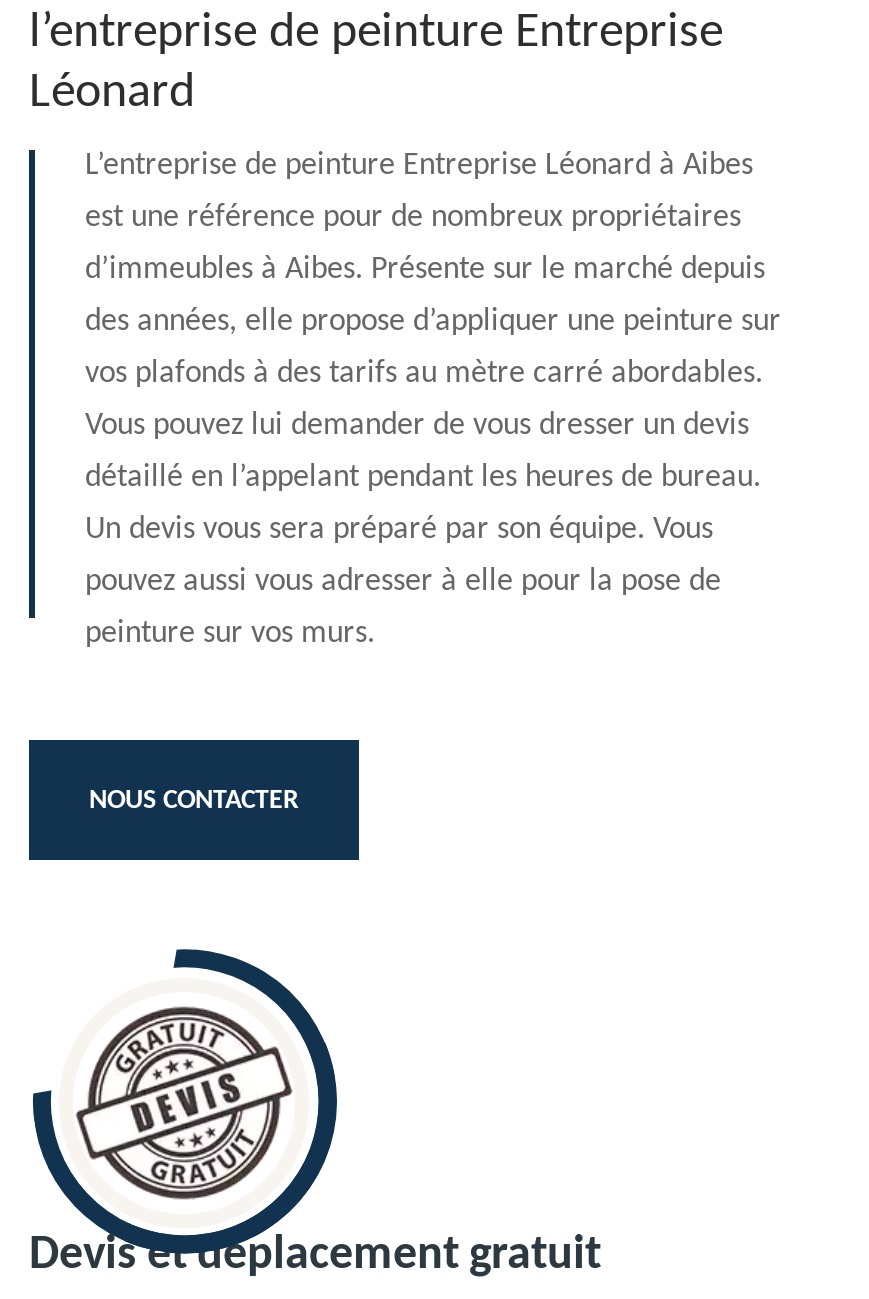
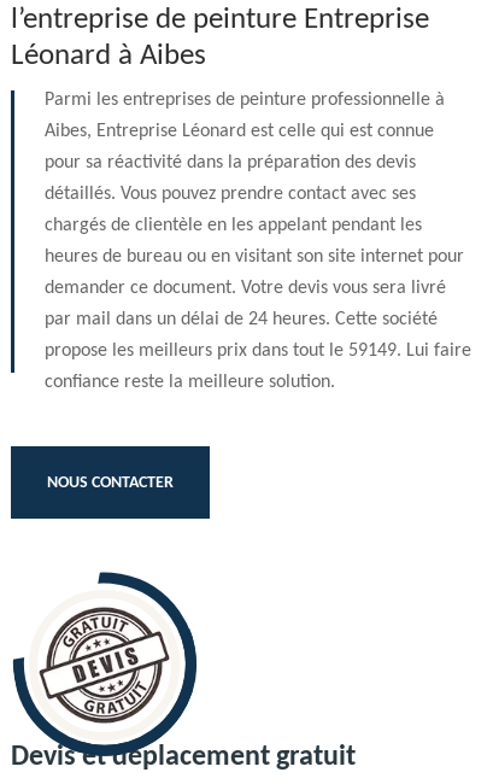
- Léonard
+ Léonard à Aibes

- L’entreprise de peinture Entreprise Léonard à Aibes
+ Parmi les entreprises de peinture professionnelle à

- est une référence pour de nombreux propriétaires
+ Aibes, Entreprise Léonard est celle qui est connue

- d’immeubles à Aibes. Présente sur le marché depuis
+ pour sa réactivité dans la préparation des devis

- des années, elle propose d’appliquer une peinture sur
+ détaillés. Vous pouvez prendre contact avec ses

- vos plafonds à des tarifs au mètre carré abordables.
+ chargés de clientèle en les appelant pendant les

- Vous pouvez lui demander de vous dresser un devis
+ heures de bureau ou en visitant son site internet pour

- détaillé en l’appelant pendant les heures de bureau.
+ demander ce document. Votre devis vous sera livré

- Un devis vous sera préparé par son équipe. Vous
+ par mail dans un délai de 24 heures. Cette société

- pouvez aussi vous adresser à elle pour la pose de
+ propose les meilleurs prix dans tout le 59149. Lui faire

- peinture sur vos murs.
+ confiance reste la meilleure solution.
